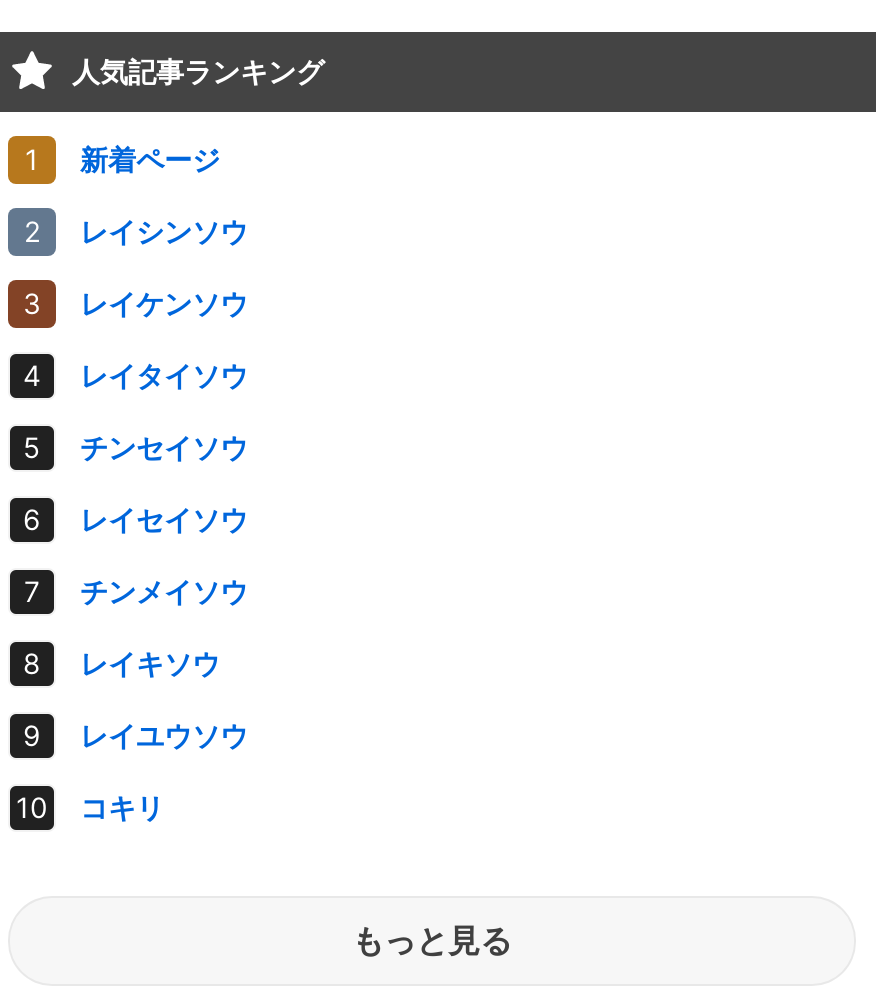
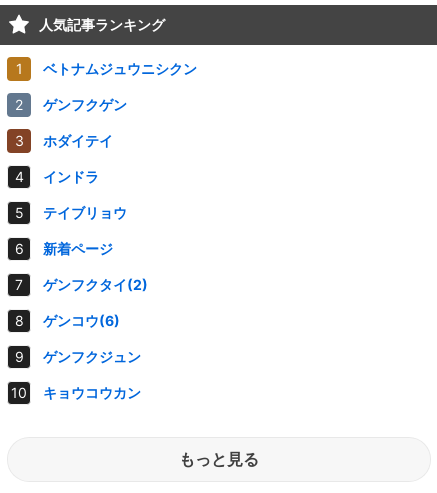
+ ベトナムジュウニシクン
+ ゲンフクゲン
+ ホダイテイ
+ インドラ
+ テイブリョウ

moved down: 新着ページ

- レイシンソウ
- レイケンソウ
- レイタイソウ
- チンセイソウ
- レイセイソウ
- チンメイソウ
- レイキソウ
- レイユウソウ
- コキリ
+ ゲンフクタイ(2)
+ ゲンコウ(6)
+ ゲンフクジュン
+ キョウコウカン
